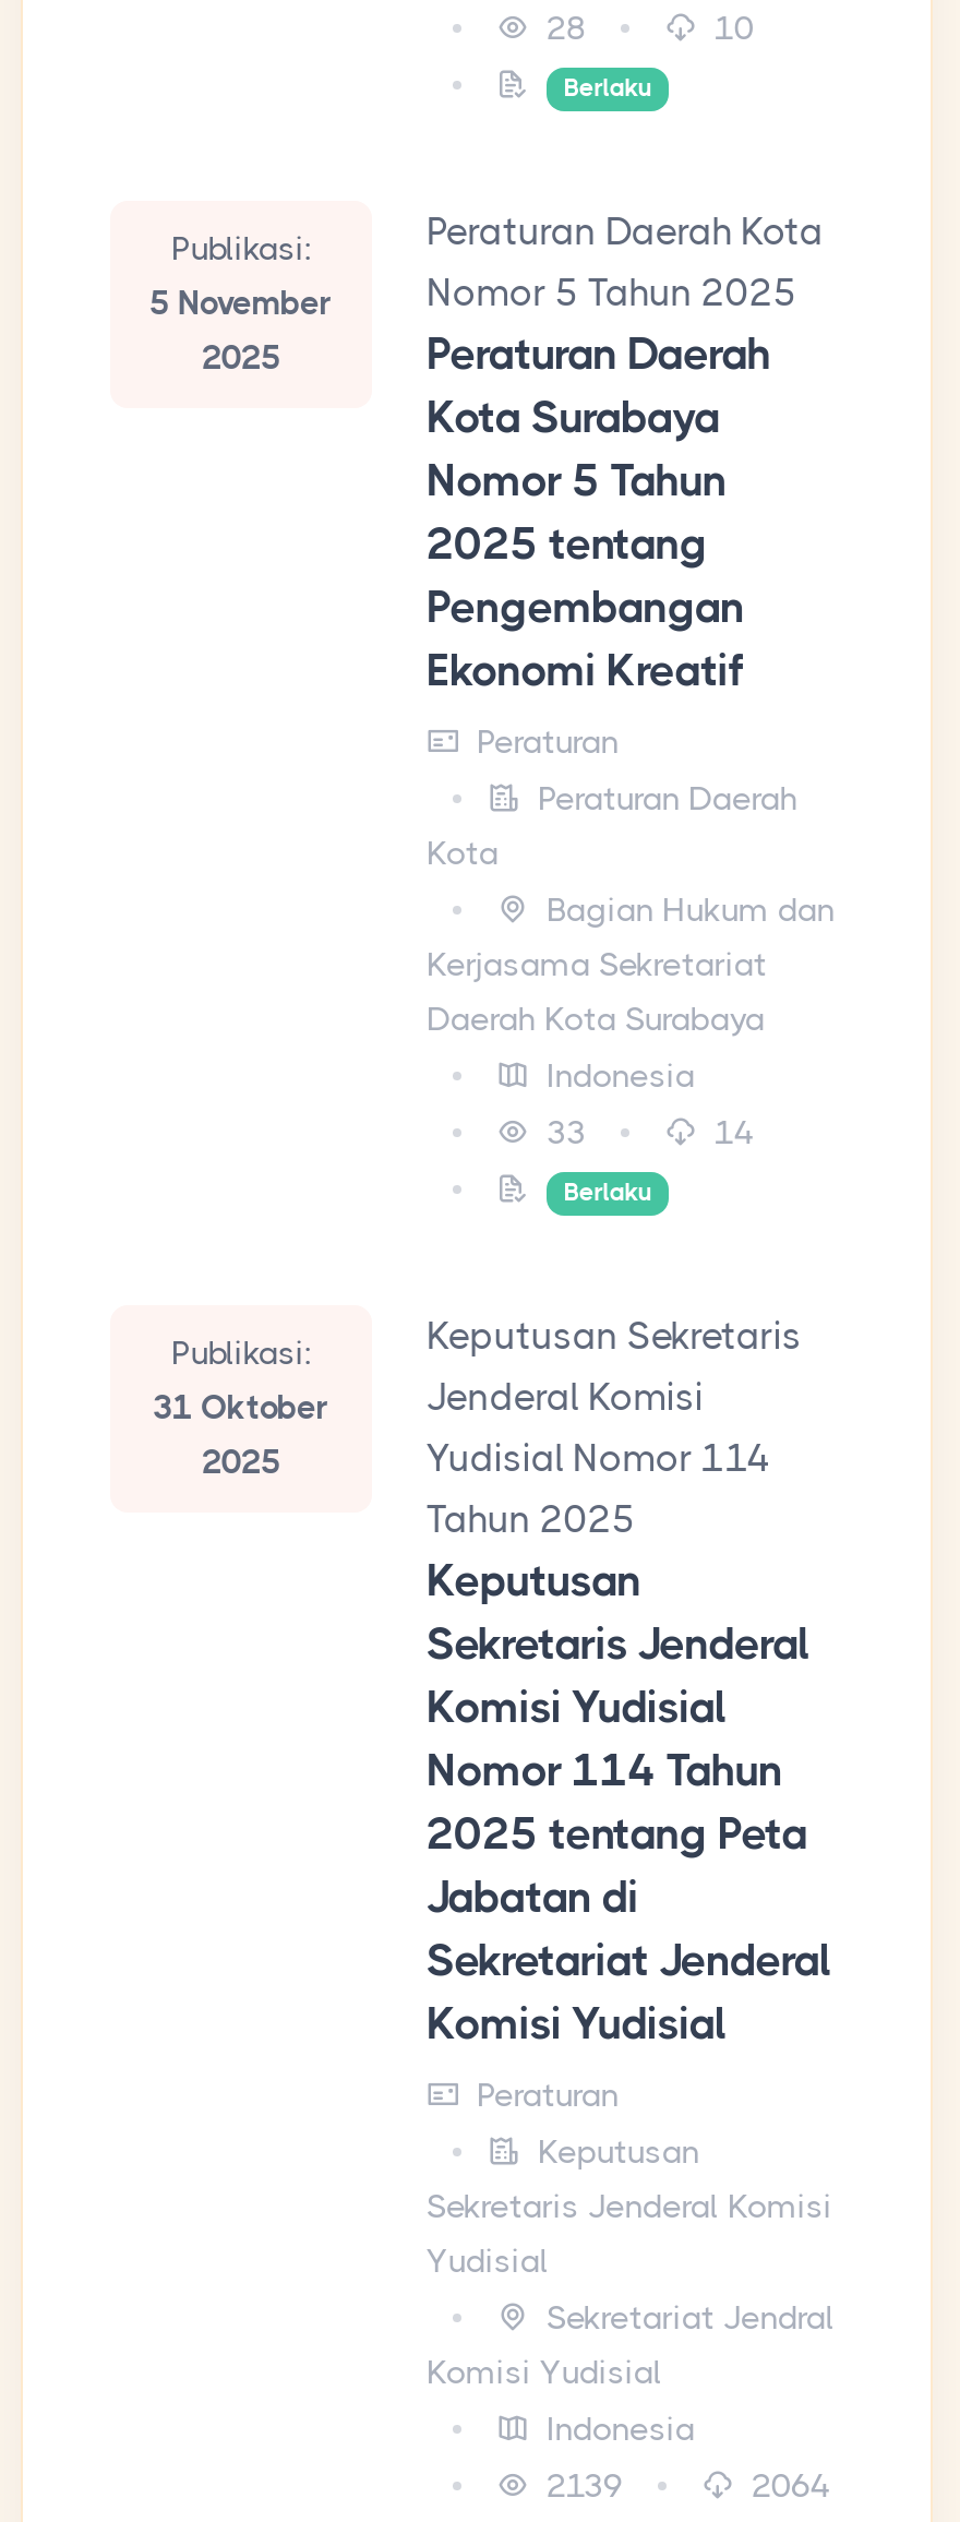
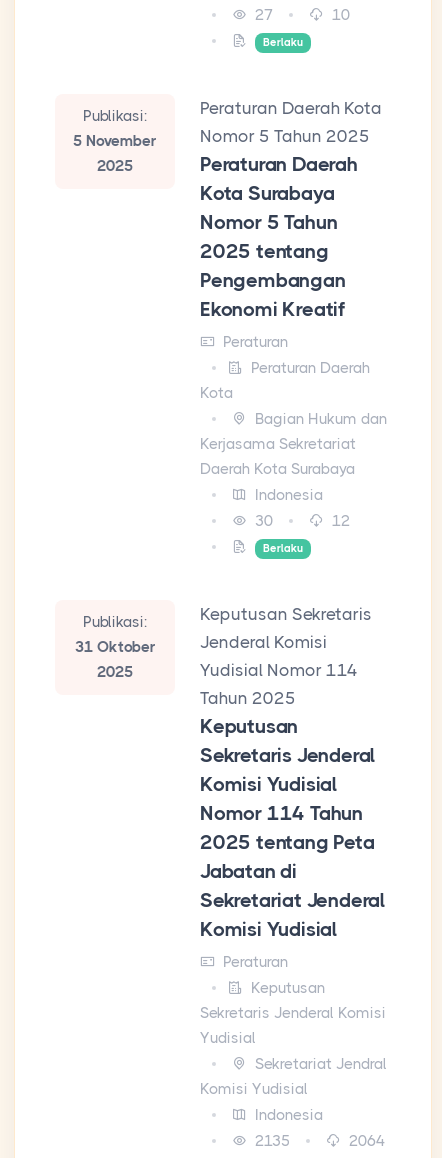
- 28
+ 27

- 33
+ 30

- 14
+ 12

- 2139
+ 2135
